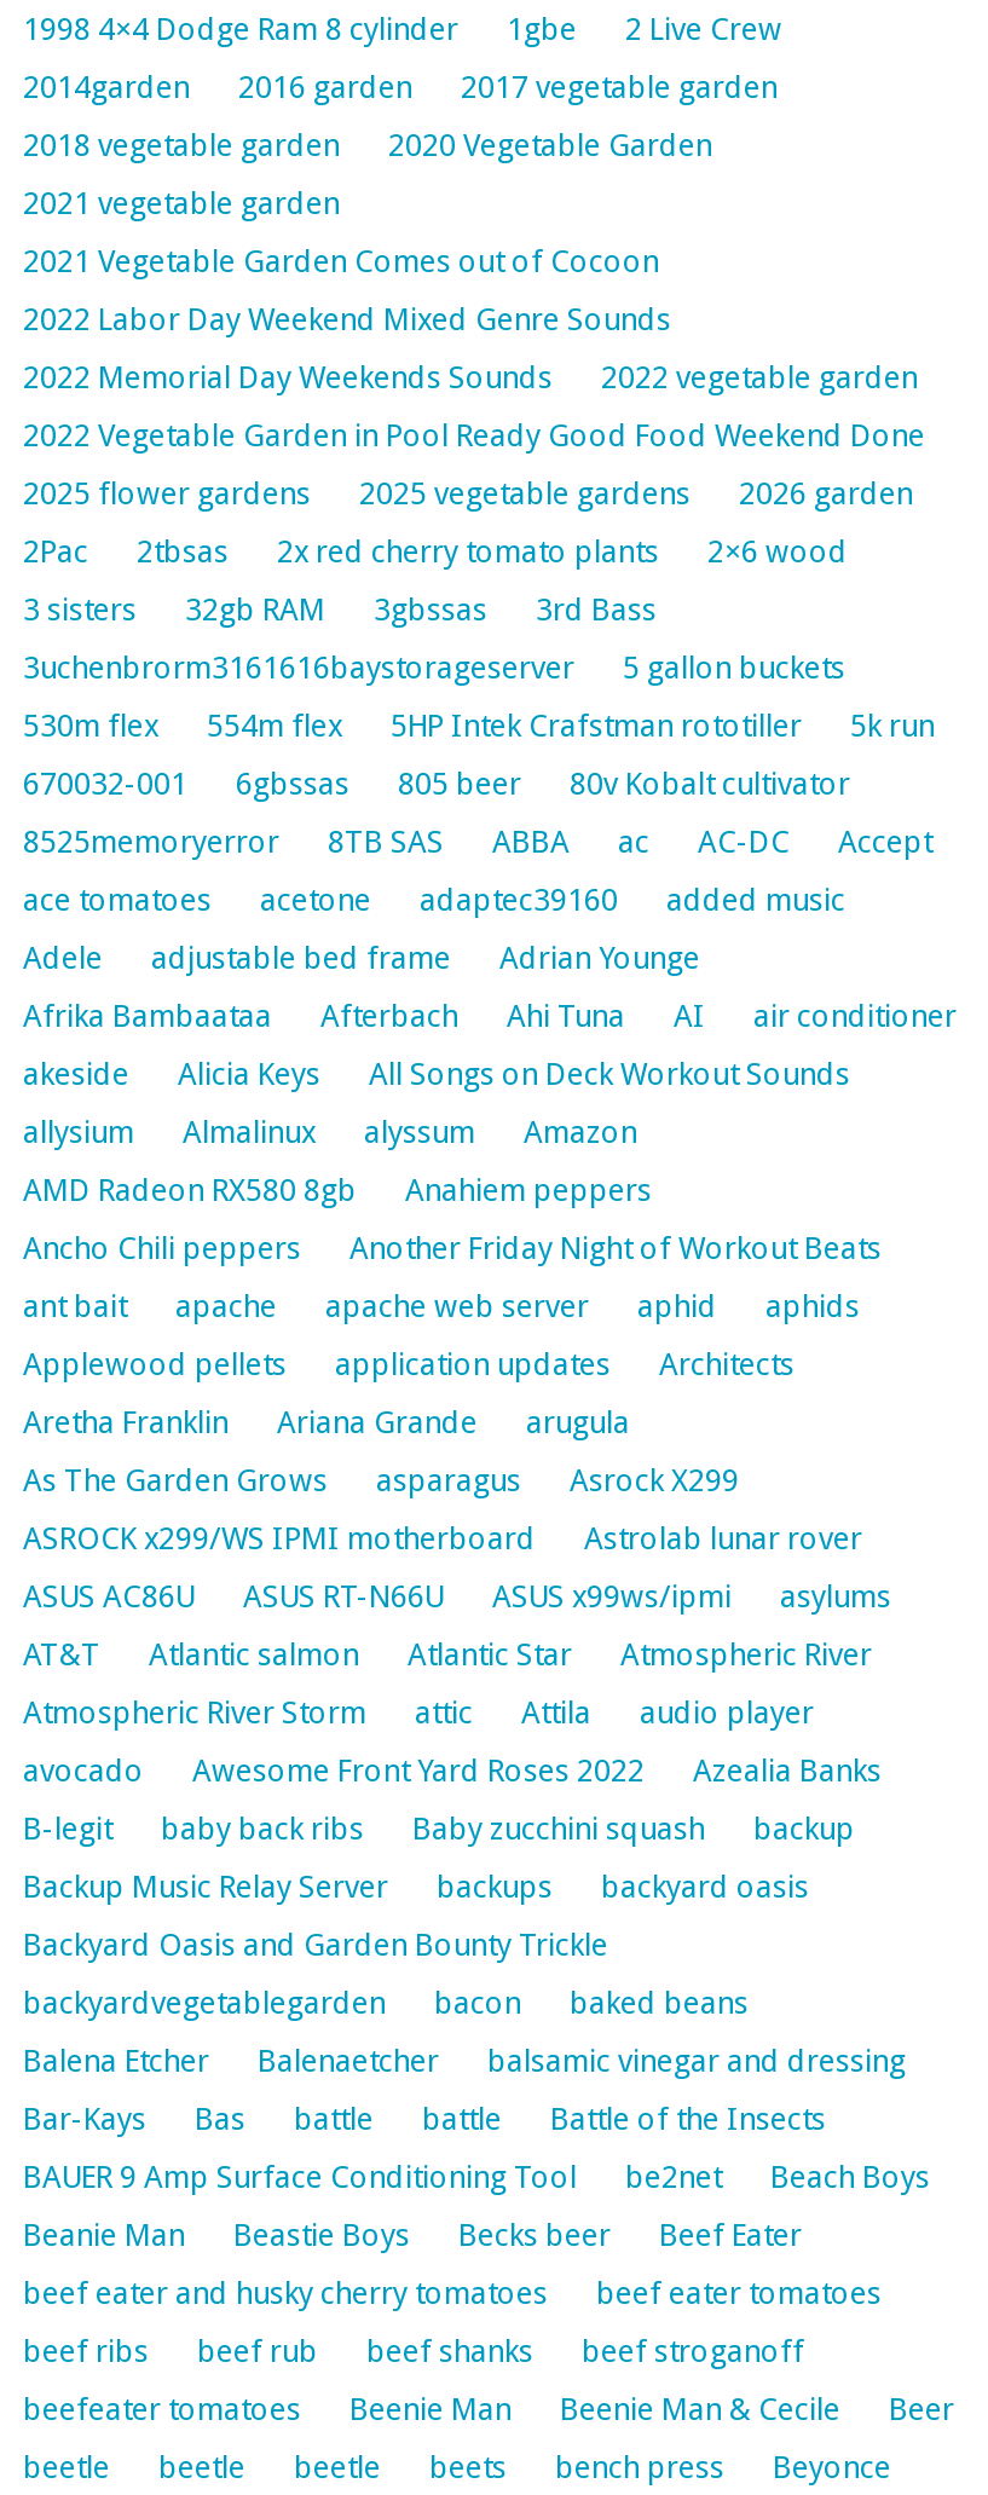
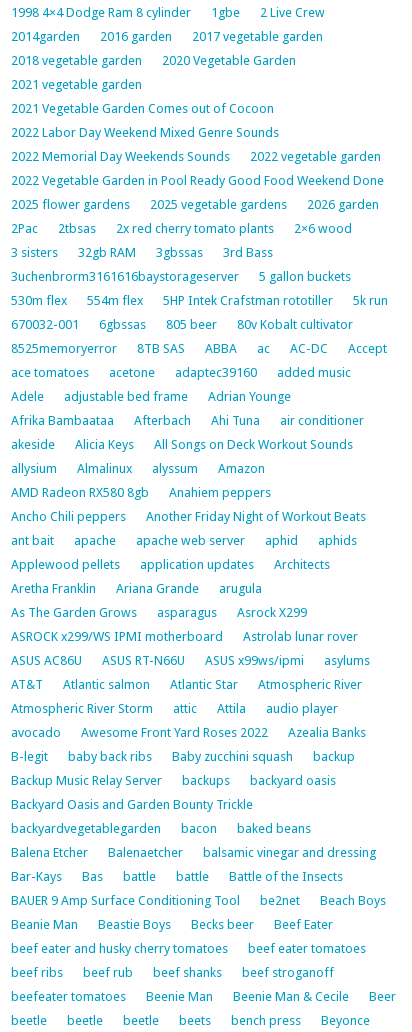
- AI
